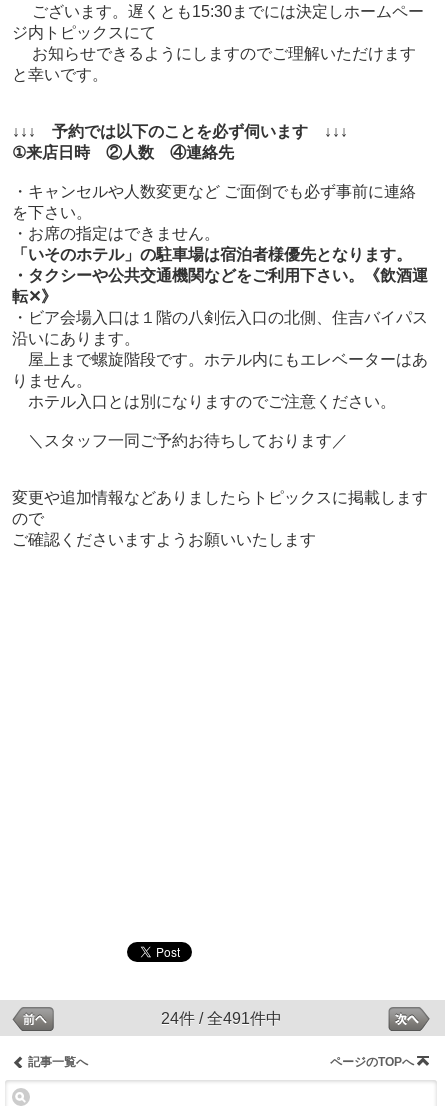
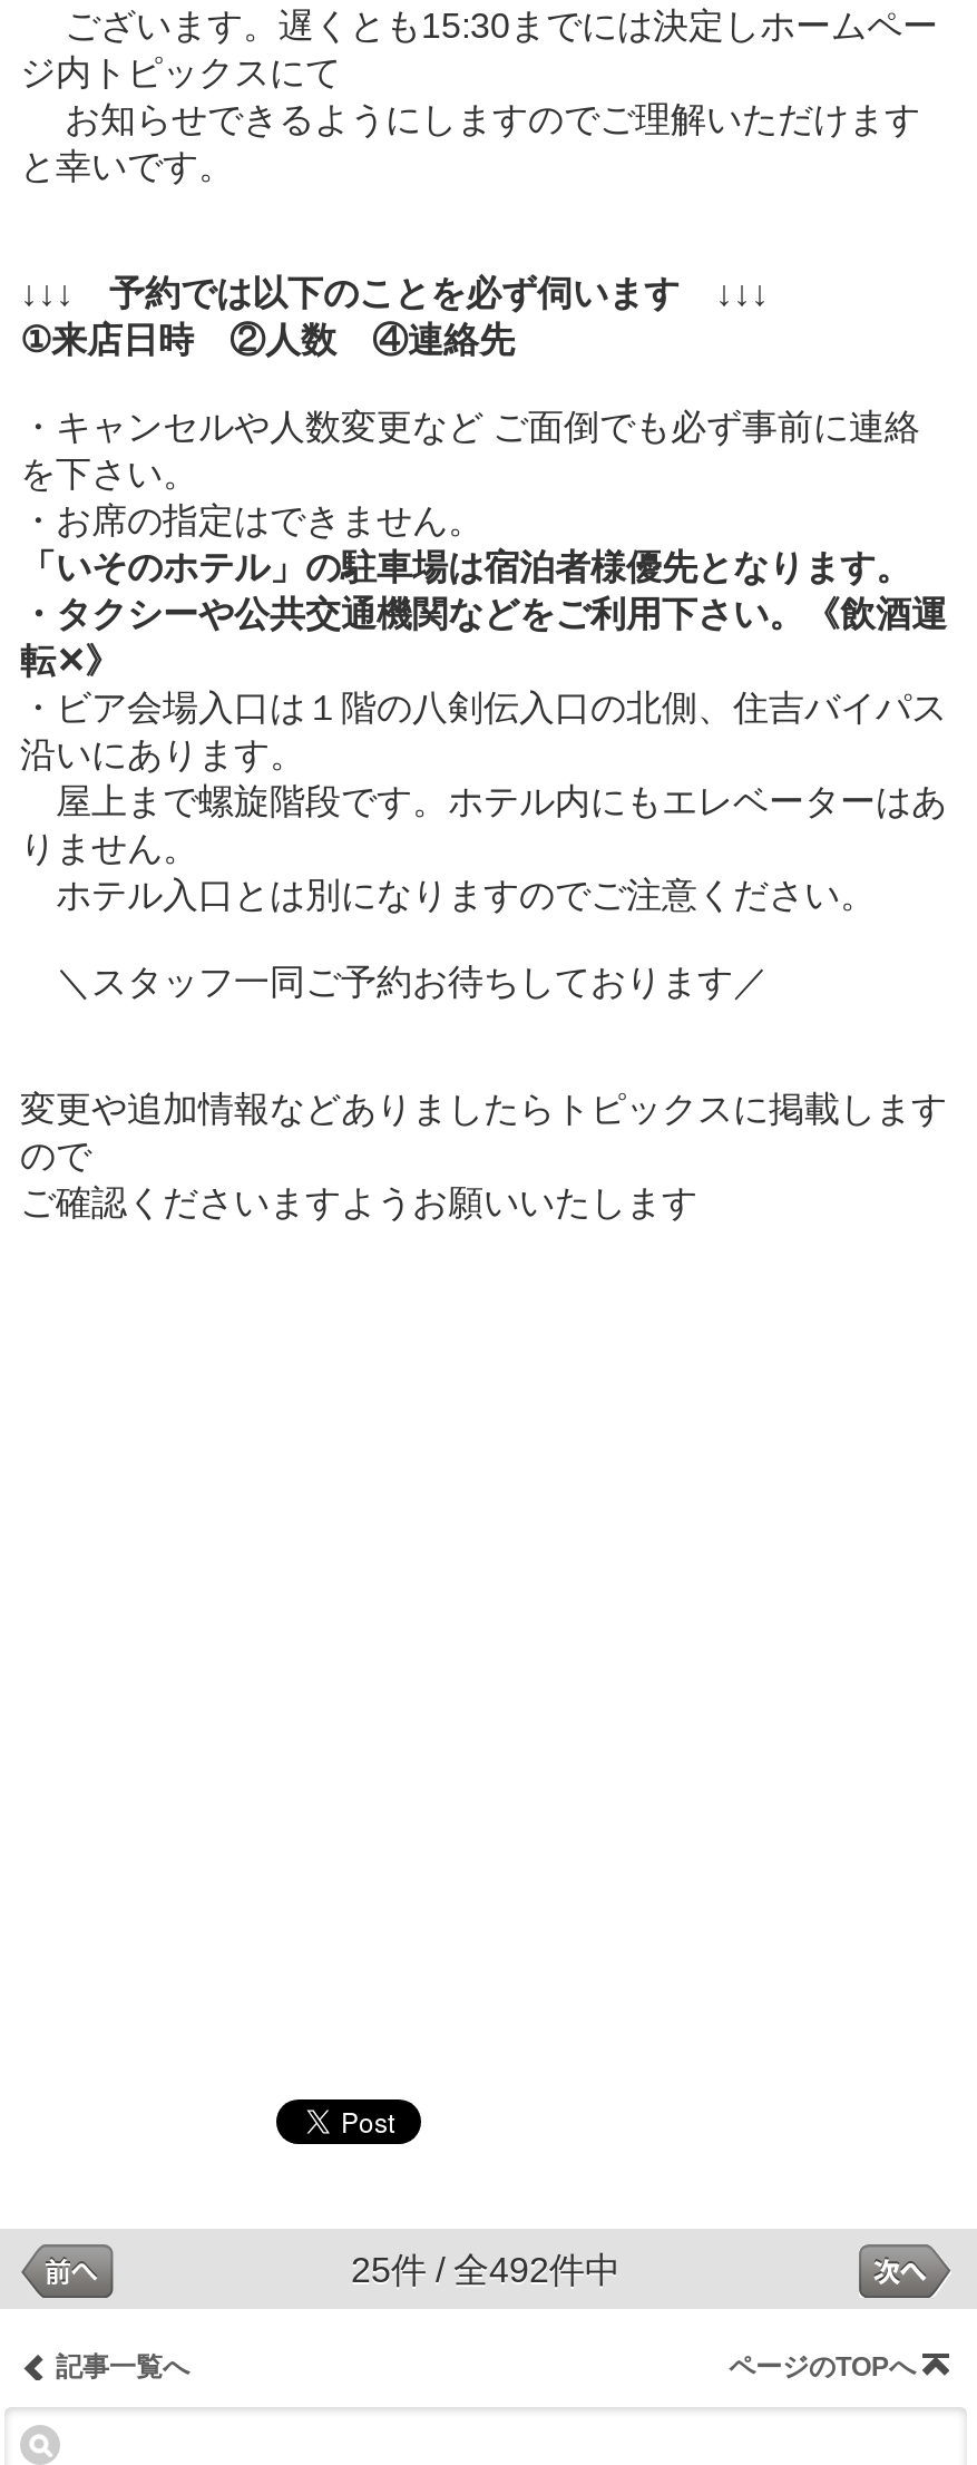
- 24件 / 全491件中
+ 25件 / 全492件中
